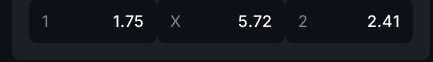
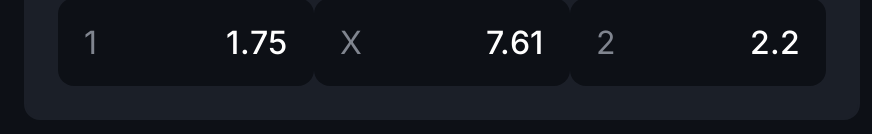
- 5.72 2
+ 7.61 2

- 2.41
+ 2.2
